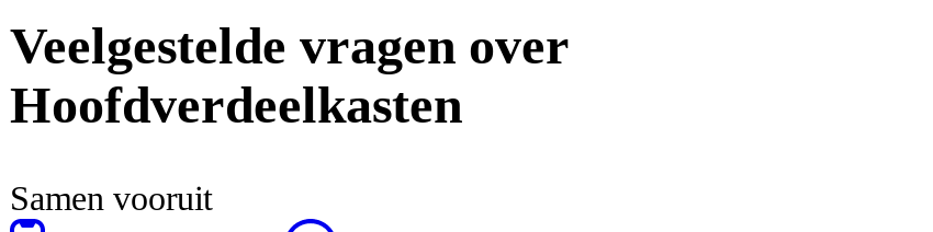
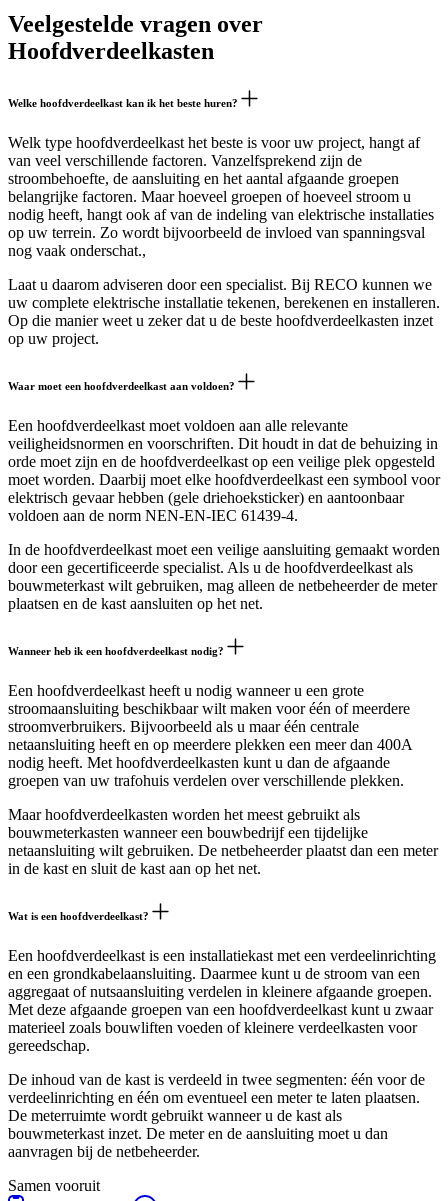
+ Welke hoofdverdeelkast kan ik het beste huren?
+ Welk type hoofdverdeelkast het beste is voor uw project, hangt af
+ van veel verschillende factoren. Vanzelfsprekend zijn de
+ stroombehoefte, de aansluiting en het aantal afgaande groepen
+ belangrijke factoren. Maar hoeveel groepen of hoeveel stroom u
+ nodig heeft, hangt ook af van de indeling van elektrische installaties
+ op uw terrein. Zo wordt bijvoorbeeld de invloed van spanningsval
+ nog vaak onderschat.,
+ Laat u daarom adviseren door een specialist. Bij RECO kunnen we
+ uw complete elektrische installatie tekenen, berekenen en installeren.
+ Op die manier weet u zeker dat u de beste hoofdverdeelkasten inzet
+ op uw project.
+ Waar moet een hoofdverdeelkast aan voldoen?
+ Een hoofdverdeelkast moet voldoen aan alle relevante
+ veiligheidsnormen en voorschriften. Dit houdt in dat de behuizing in
+ orde moet zijn en de hoofdverdeelkast op een veilige plek opgesteld
+ moet worden. Daarbij moet elke hoofdverdeelkast een symbool voor
+ elektrisch gevaar hebben (gele driehoeksticker) en aantoonbaar
+ voldoen aan de norm NEN-EN-IEC 61439-4.
+ In de hoofdverdeelkast moet een veilige aansluiting gemaakt worden
+ door een gecertificeerde specialist. Als u de hoofdverdeelkast als
+ bouwmeterkast wilt gebruiken, mag alleen de netbeheerder de meter
+ plaatsen en de kast aansluiten op het net.
+ Wanneer heb ik een hoofdverdeelkast nodig?
+ Een hoofdverdeelkast heeft u nodig wanneer u een grote
+ stroomaansluiting beschikbaar wilt maken voor één of meerdere
+ stroomverbruikers. Bijvoorbeeld als u maar één centrale
+ netaansluiting heeft en op meerdere plekken een meer dan 400A
+ nodig heeft. Met hoofdverdeelkasten kunt u dan de afgaande
+ groepen van uw trafohuis verdelen over verschillende plekken.
+ Maar hoofdverdeelkasten worden het meest gebruikt als
+ bouwmeterkasten wanneer een bouwbedrijf een tijdelijke
+ netaansluiting wilt gebruiken. De netbeheerder plaatst dan een meter
+ in de kast en sluit de kast aan op het net.
+ Wat is een hoofdverdeelkast?
+ Een hoofdverdeelkast is een installatiekast met een verdeelinrichting
+ en een grondkabelaansluiting. Daarmee kunt u de stroom van een
+ aggregaat of nutsaansluiting verdelen in kleinere afgaande groepen.
+ Met deze afgaande groepen van een hoofdverdeelkast kunt u zwaar
+ materieel zoals bouwliften voeden of kleinere verdeelkasten voor
+ gereedschap.
+ De inhoud van de kast is verdeeld in twee segmenten: één voor de
+ verdeelinrichting en één om eventueel een meter te laten plaatsen.
+ De meterruimte wordt gebruikt wanneer u de kast als
+ bouwmeterkast inzet. De meter en de aansluiting moet u dan
+ aanvragen bij de netbeheerder.
